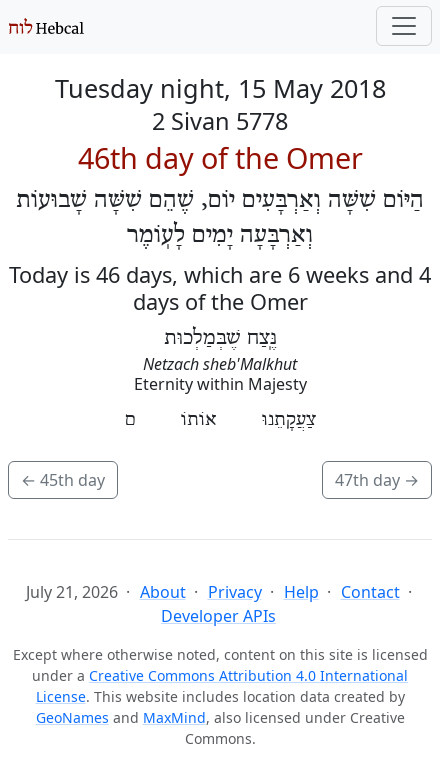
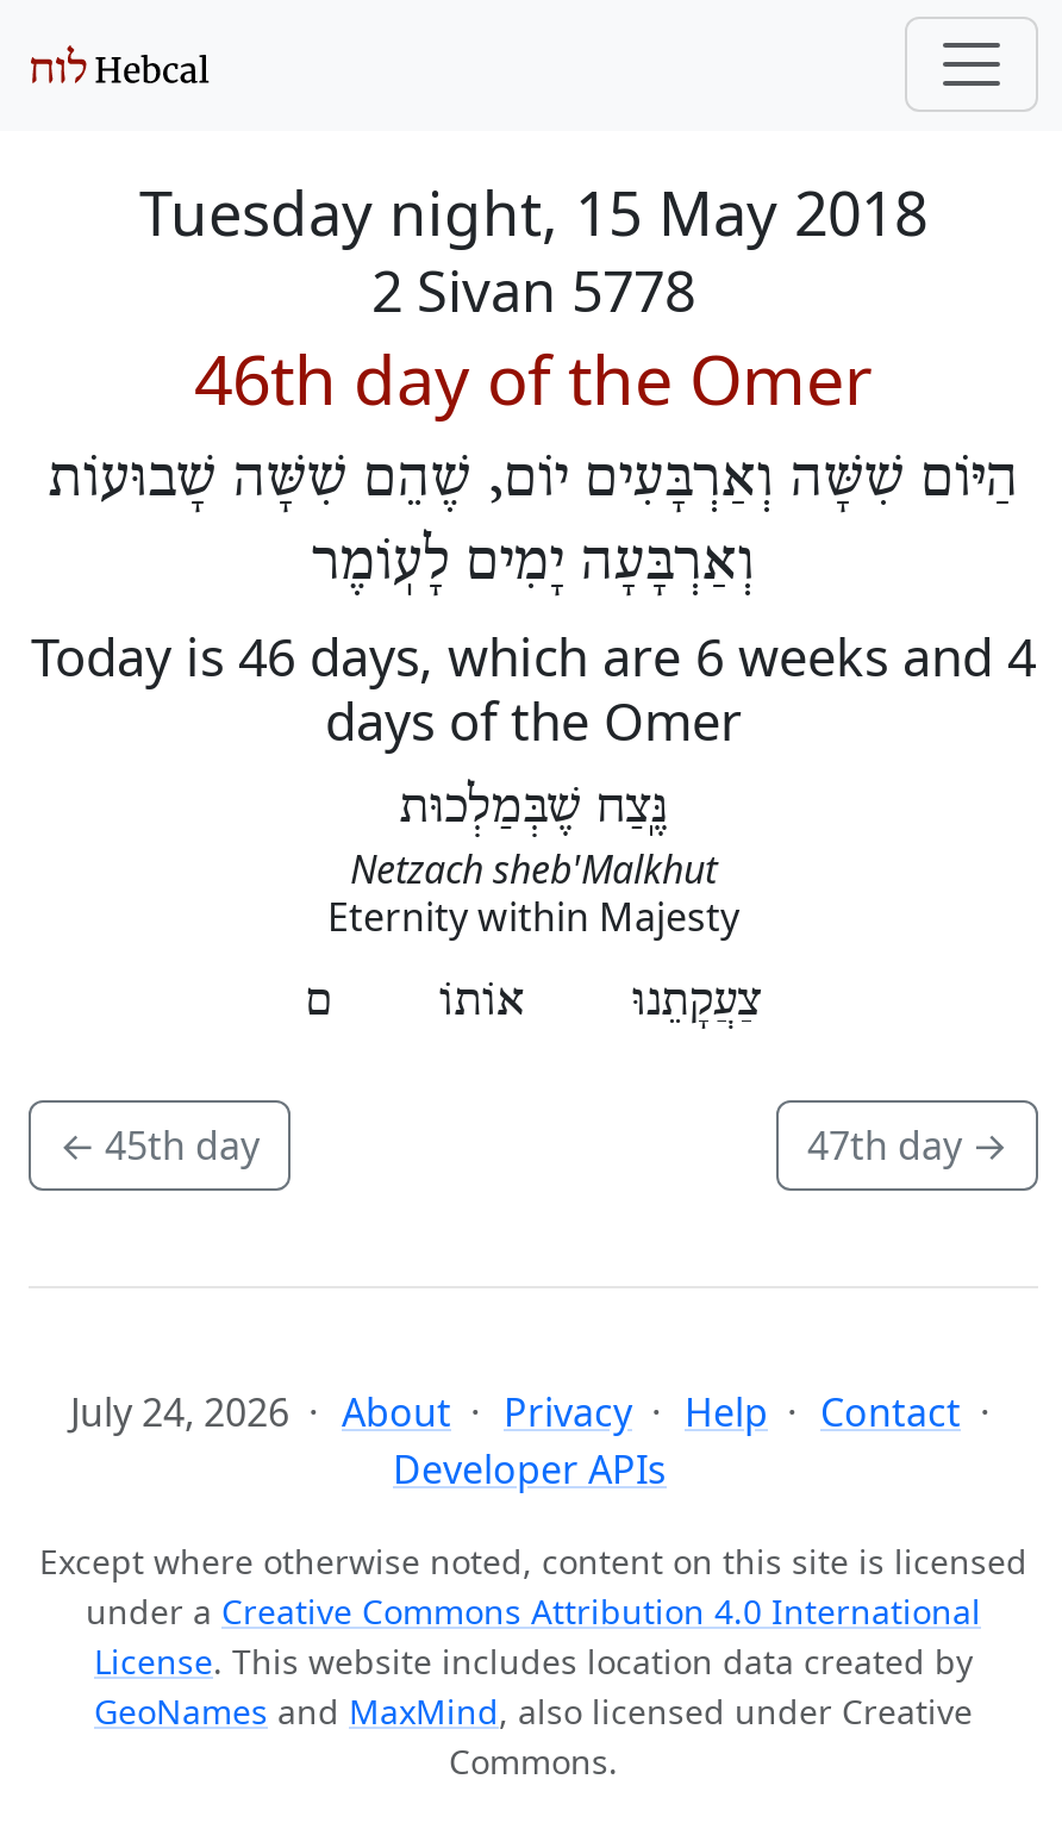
- July 21, 2026 About Privacy Help Contact
+ July 24, 2026 About Privacy Help Contact
